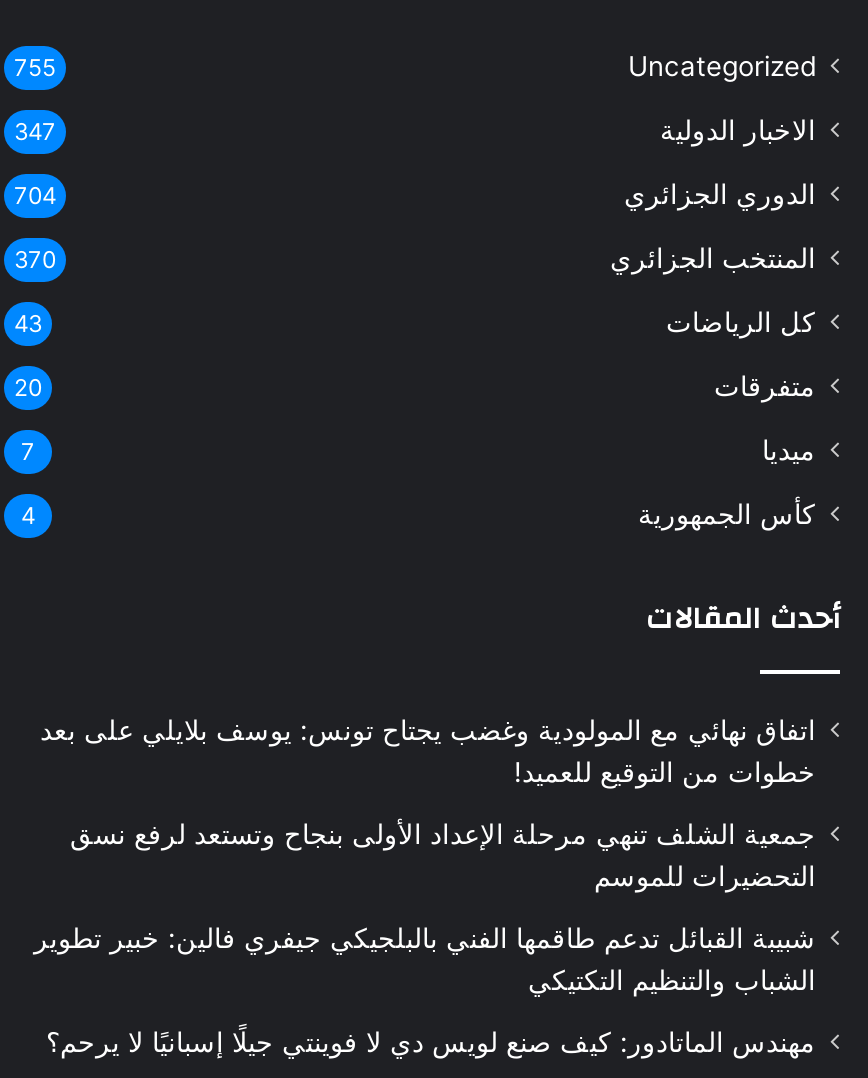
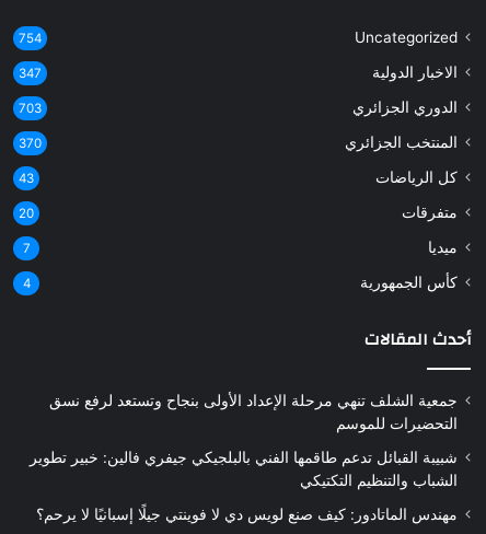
- 755
+ 754

- 704
+ 703

- اتفاق نهائي مع المولودية وغضب يجتاح تونس: يوسف بلايلي على بعد
- خطوات من التوقيع للعميد!
